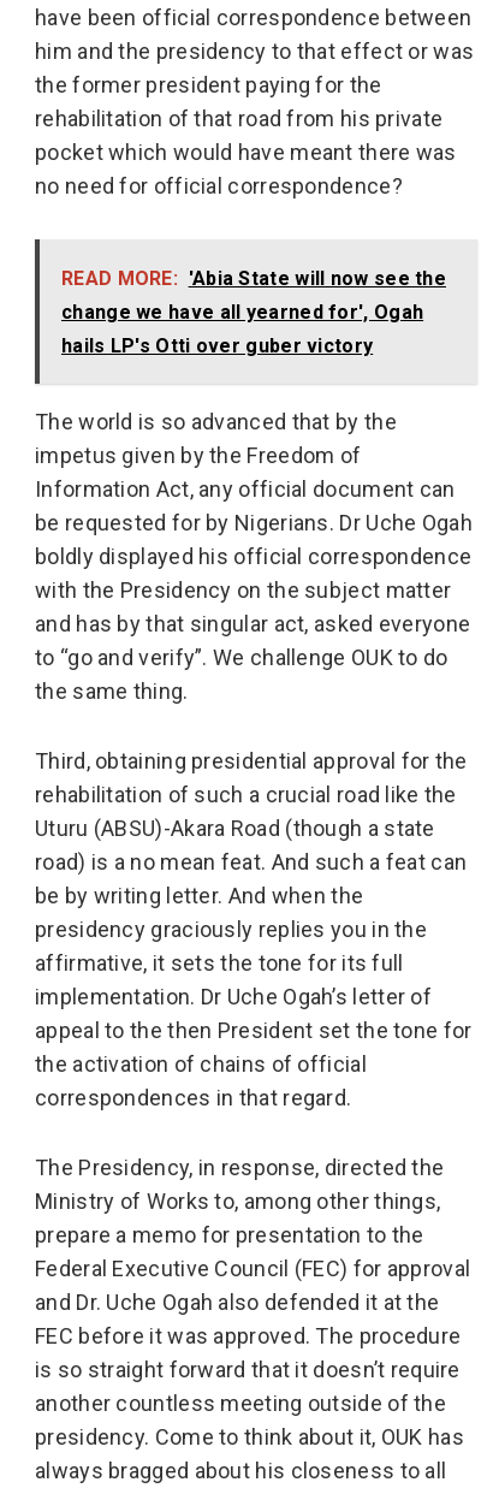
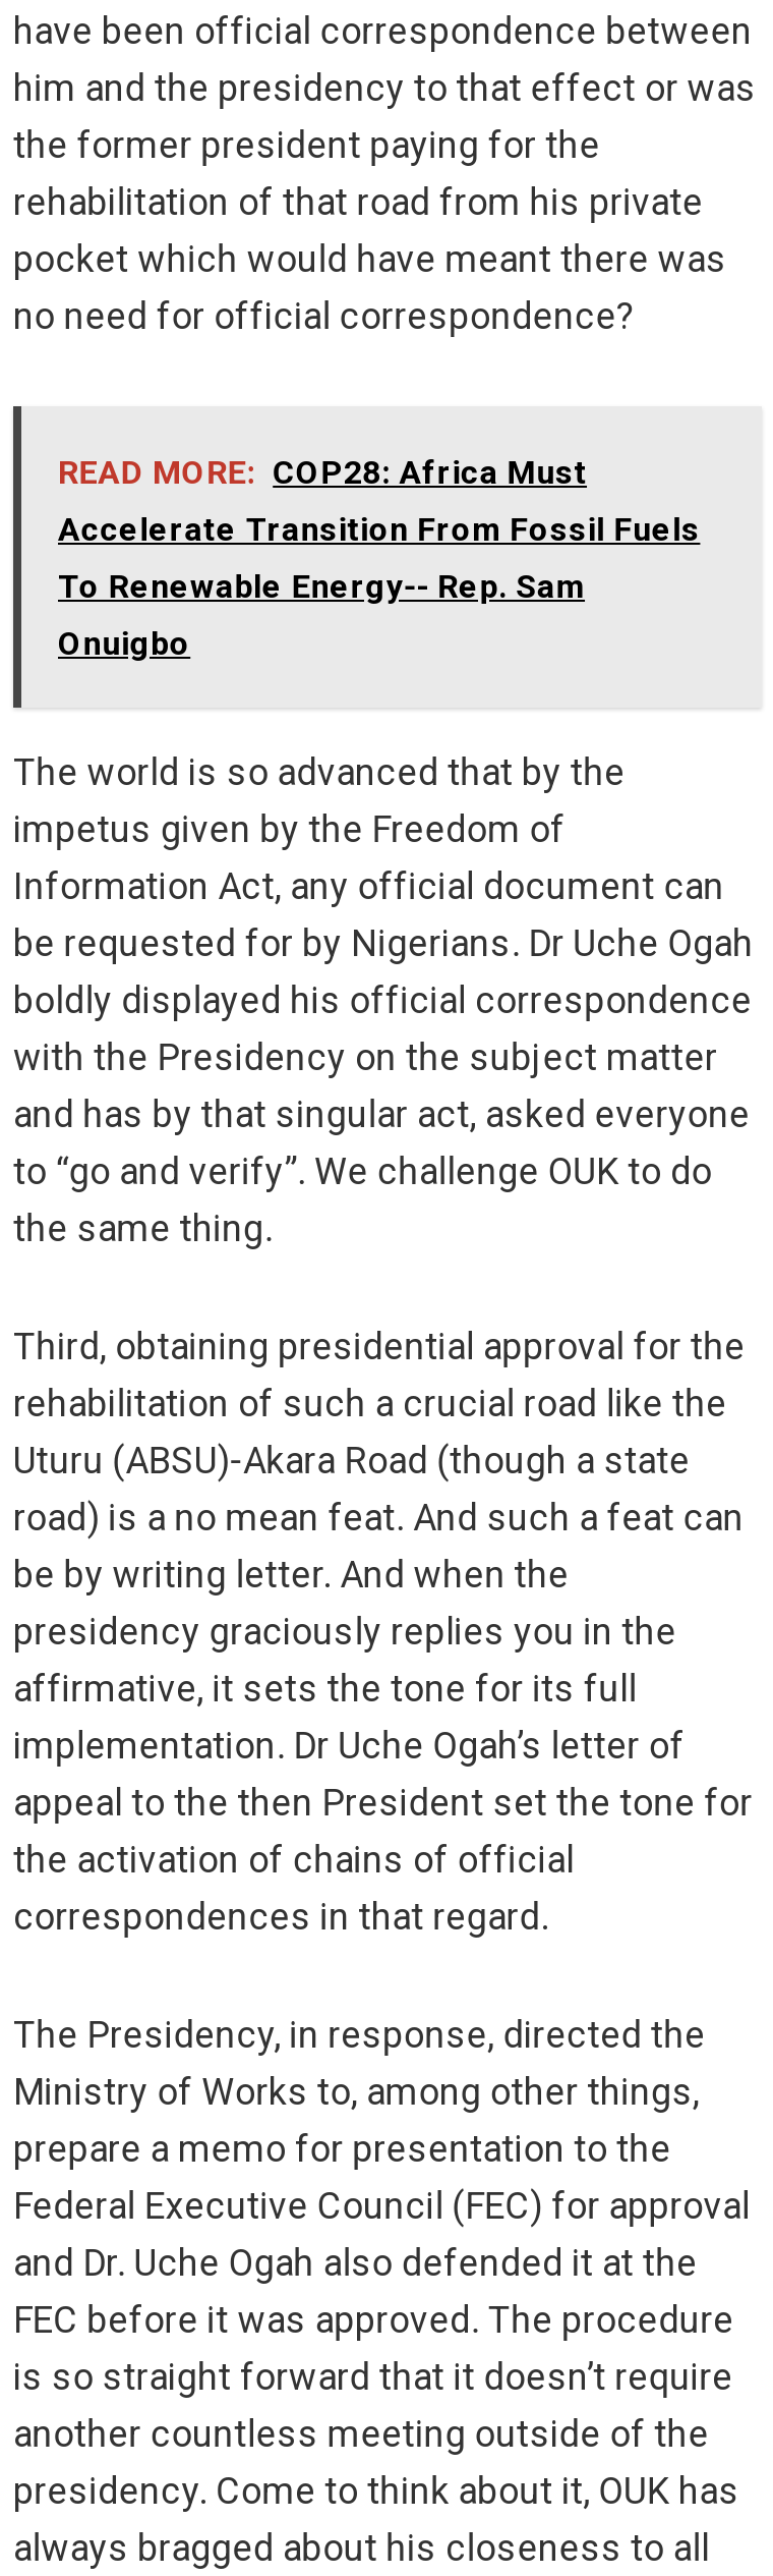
- READ MORE: 'Abia State will now see the
- change we have all yearned for', Ogah
- hails LP's Otti over guber victory
+ READ MORE: COP28: Africa Must
+ Accelerate Transition From Fossil Fuels
+ To Renewable Energy-- Rep. Sam
+ Onuigbo
